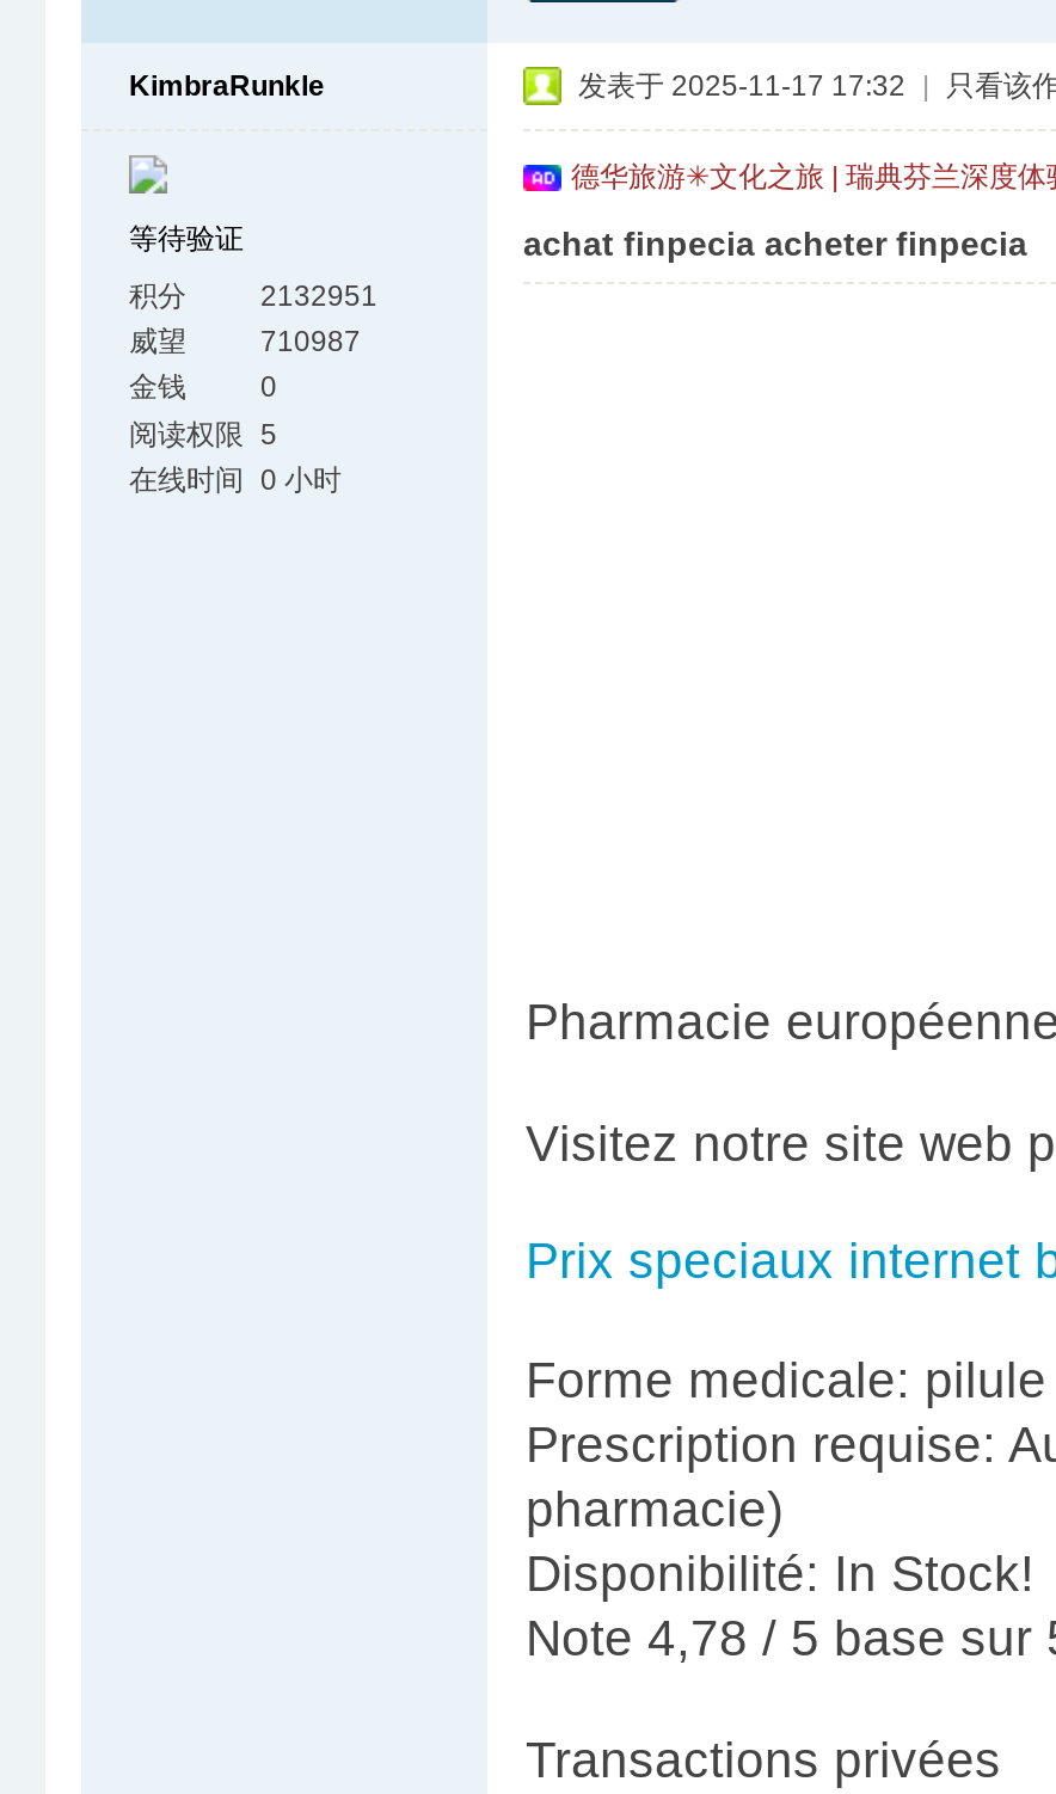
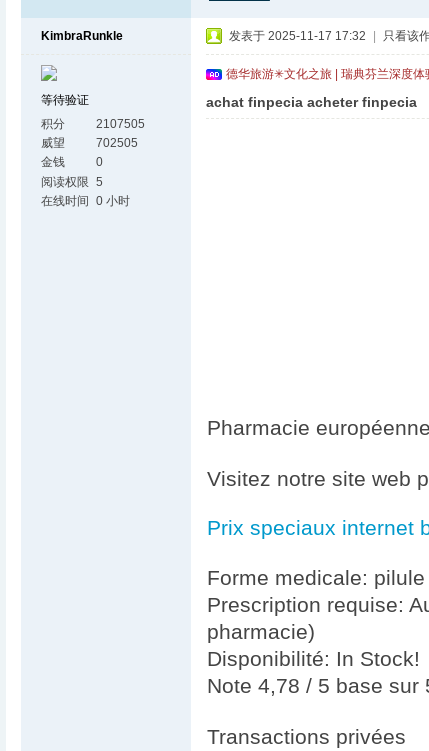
- 2132951
+ 2107505

- 710987
+ 702505
